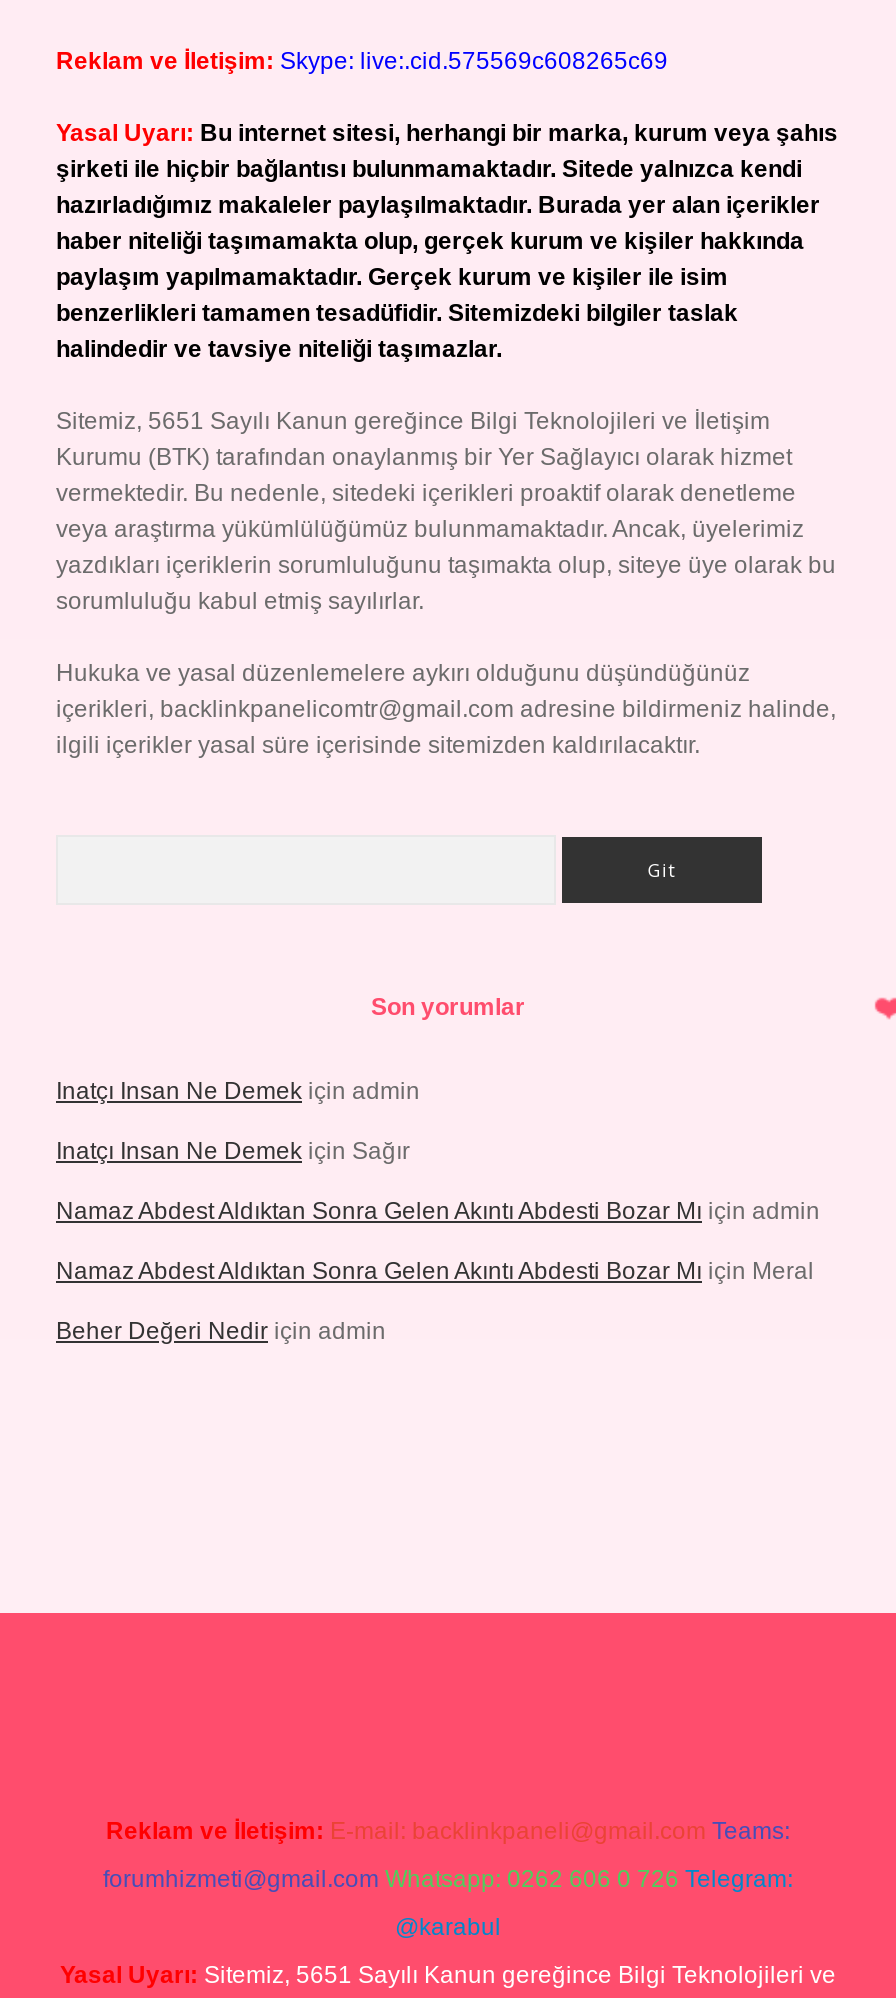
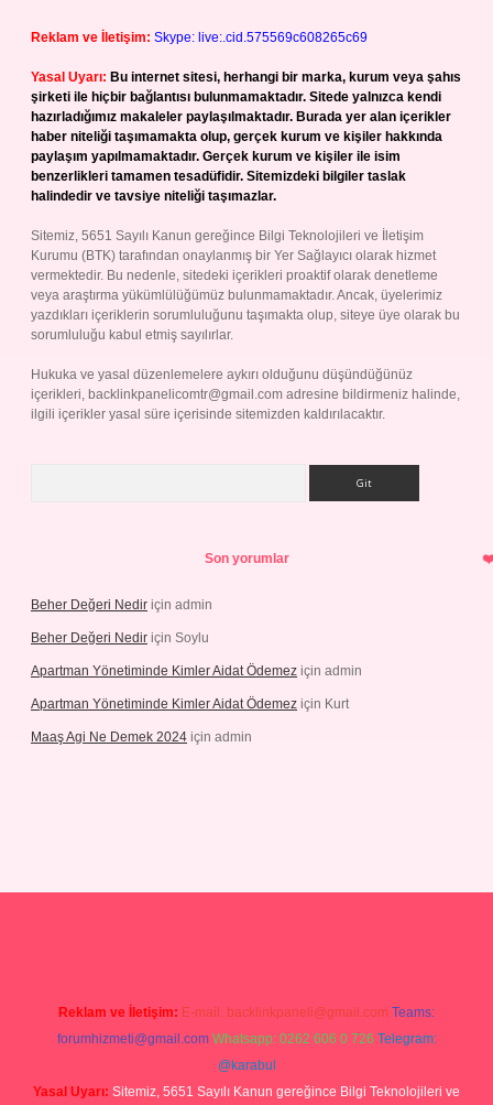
- Inatçı Insan Ne Demek için admin
- Inatçı Insan Ne Demek için Sağır
- Namaz Abdest Aldıktan Sonra Gelen Akıntı Abdesti Bozar Mı için admin
- Namaz Abdest Aldıktan Sonra Gelen Akıntı Abdesti Bozar Mı için Meral

moved up: Beher Değeri Nedir için admin

+ Beher Değeri Nedir için Soylu
+ Apartman Yönetiminde Kimler Aidat Ödemez için admin
+ Apartman Yönetiminde Kimler Aidat Ödemez için Kurt
+ Maaş Agi Ne Demek 2024 için admin
